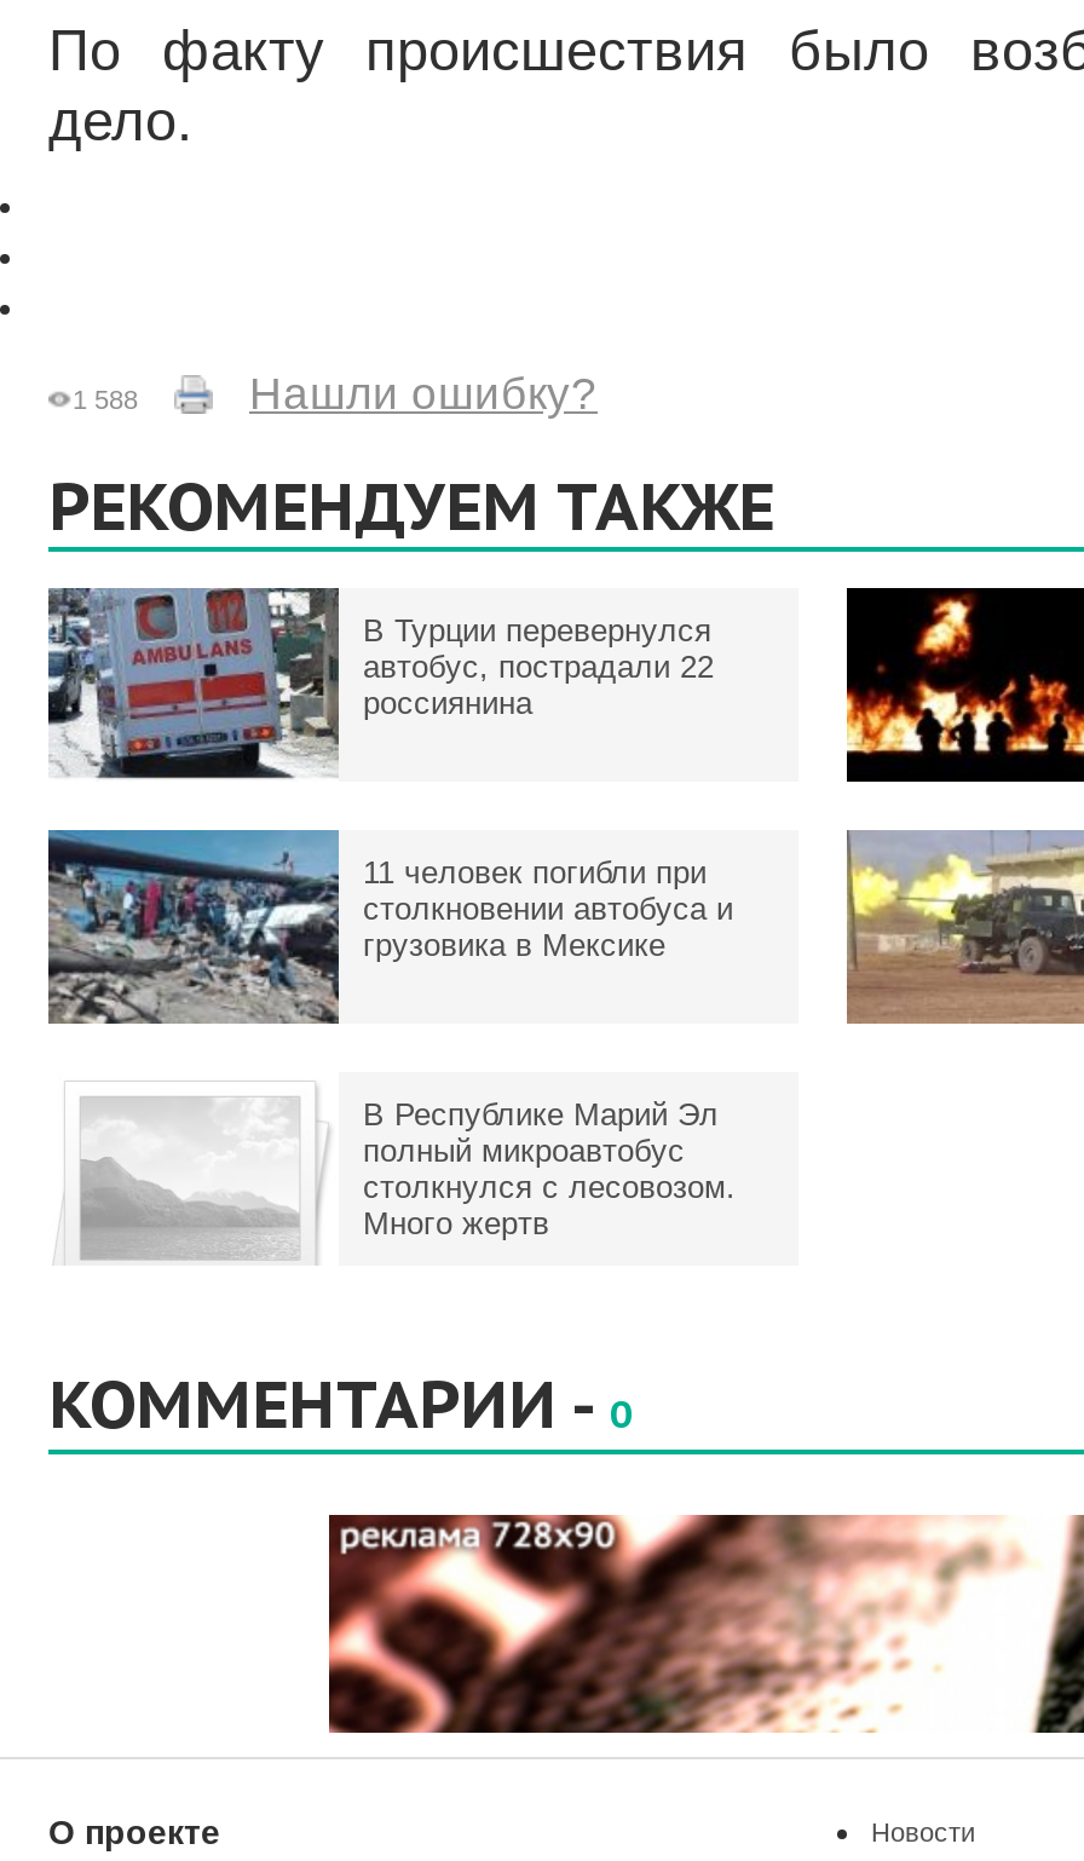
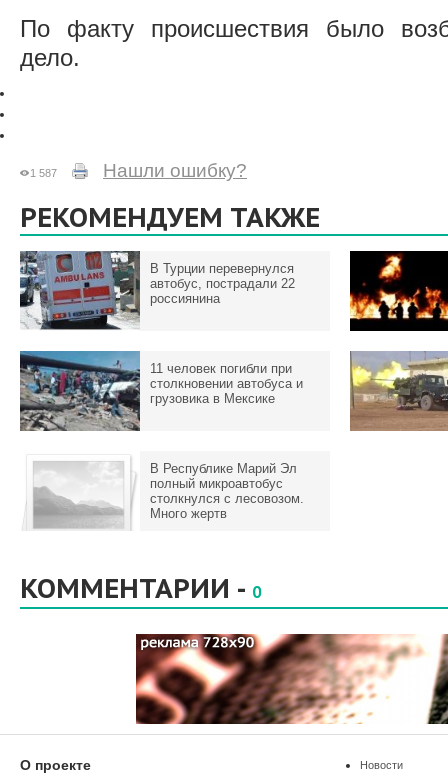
- 1 588
+ 1 587
